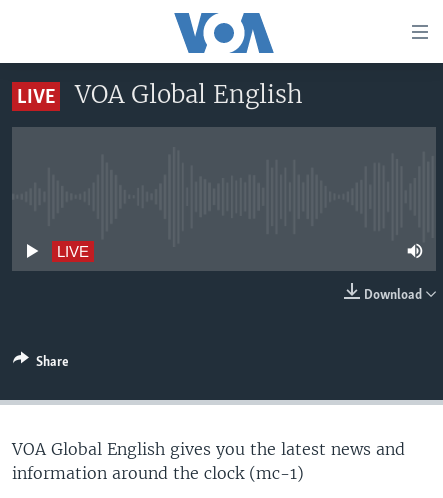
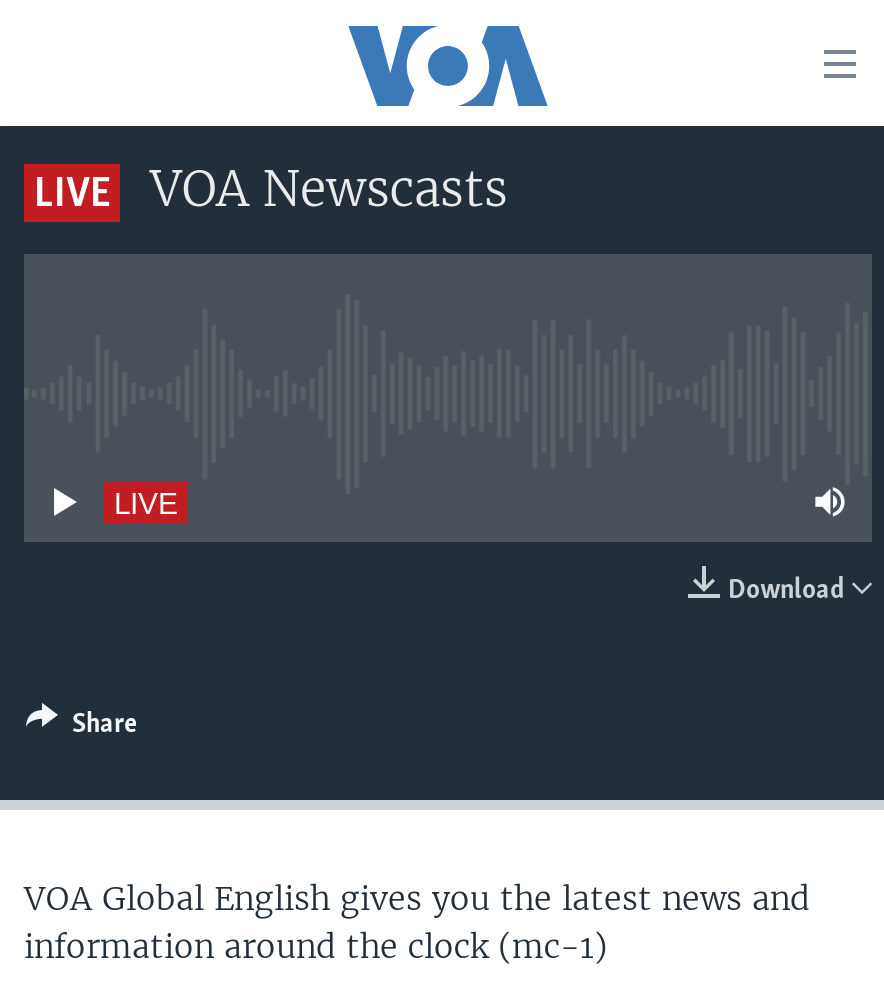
- VOA Global English
+ VOA Newscasts
